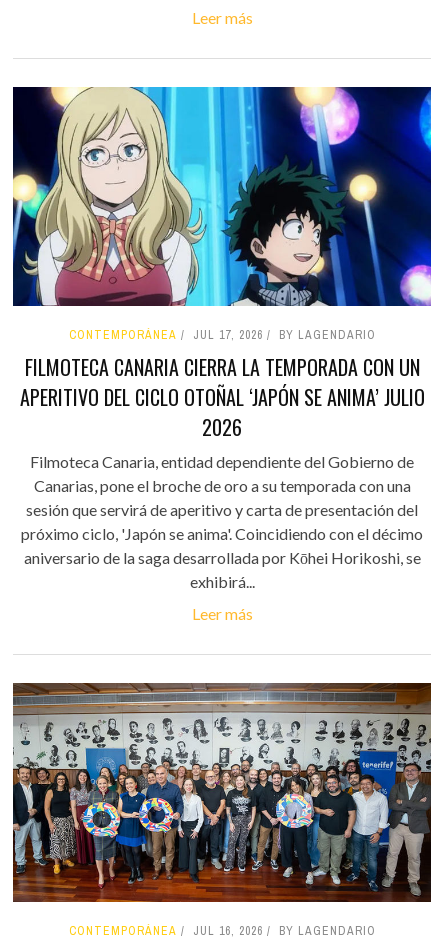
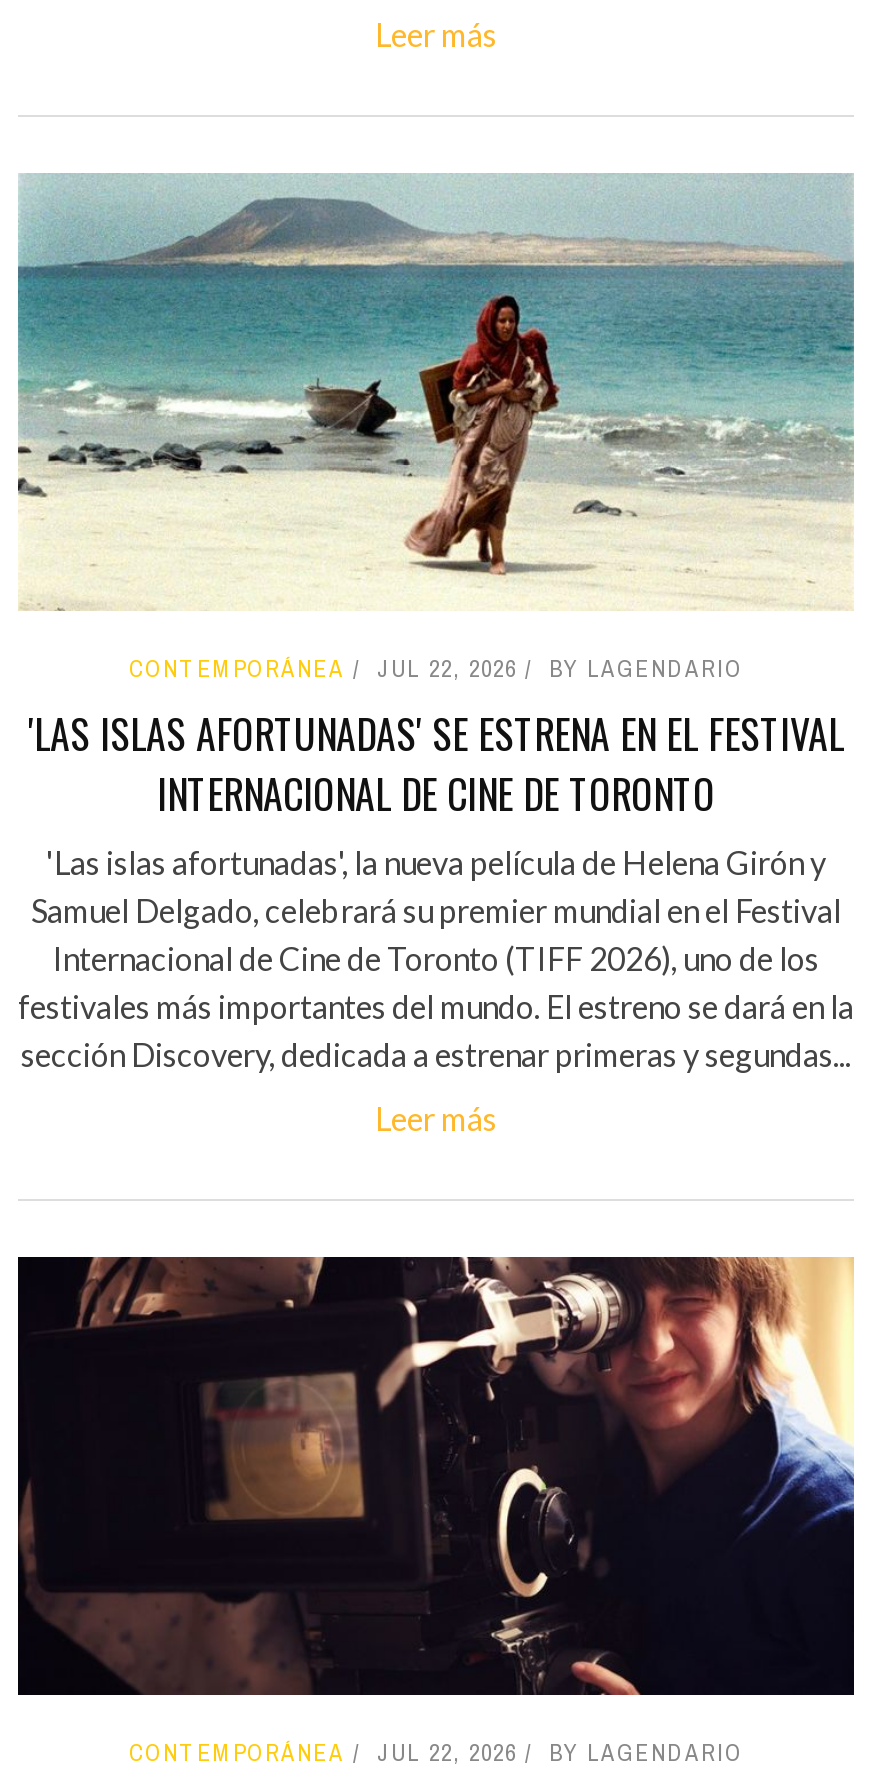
- [image]
- CONTEMPORÁNEA JUL 17, 2026 BY LAGENDARIO
+ [image]
+ CONTEMPORÁNEA JUL 22, 2026 BY LAGENDARIO

- FILMOTECA CANARIA CIERRA LA TEMPORADA CON UN
- APERITIVO DEL CICLO OTOÑAL ‘JAPÓN SE ANIMA’ JULIO
- 2026
- Filmoteca Canaria, entidad dependiente del Gobierno de
- Canarias, pone el broche de oro a su temporada con una
- sesión que servirá de aperitivo y carta de presentación del
- próximo ciclo, 'Japón se anima'. Coincidiendo con el décimo
- aniversario de la saga desarrollada por Kōhei Horikoshi, se
- exhibirá...
+ 'LAS ISLAS AFORTUNADAS' SE ESTRENA EN EL FESTIVAL
+ INTERNACIONAL DE CINE DE TORONTO
+ 'Las islas afortunadas', la nueva película de Helena Girón y
+ Samuel Delgado, celebrará su premier mundial en el Festival
+ Internacional de Cine de Toronto (TIFF 2026), uno de los
+ festivales más importantes del mundo. El estreno se dará en la
+ sección Discovery, dedicada a estrenar primeras y segundas...

- [image]
- CONTEMPORÁNEA JUL 16, 2026 BY LAGENDARIO
+ [image]
+ CONTEMPORÁNEA JUL 22, 2026 BY LAGENDARIO
